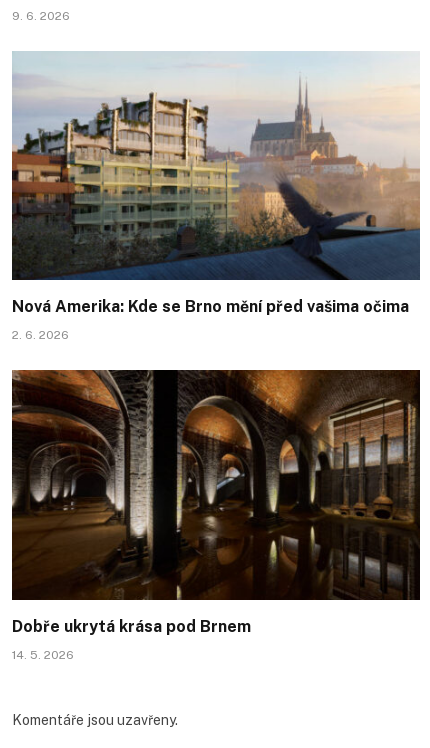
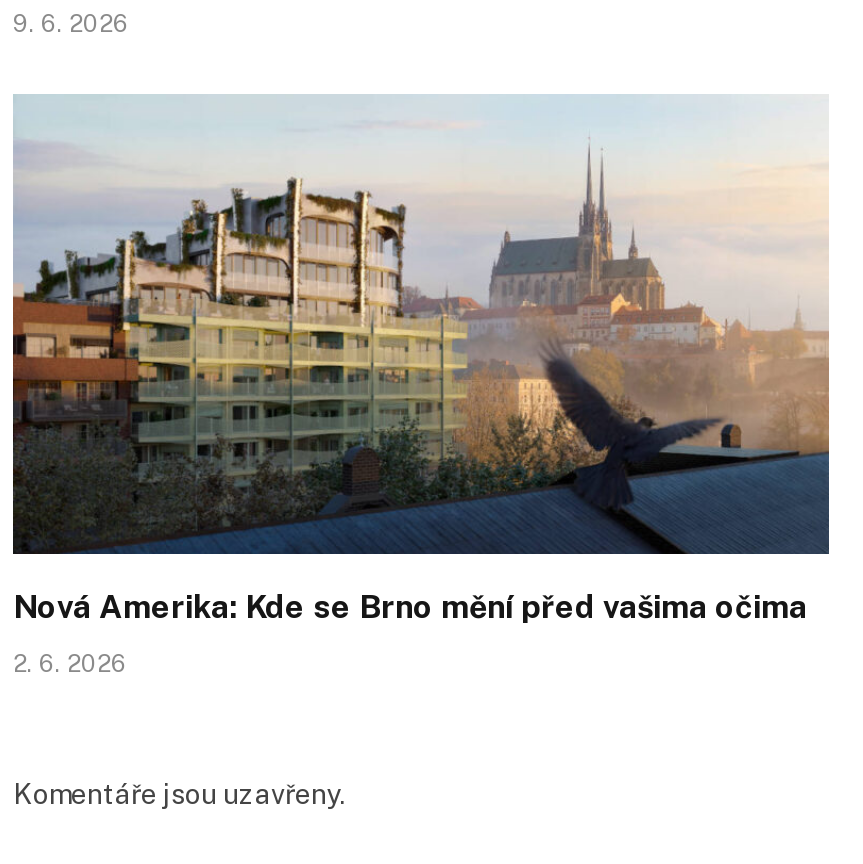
- [image]
- Dobře ukrytá krása pod Brnem
- 14. 5. 2026
